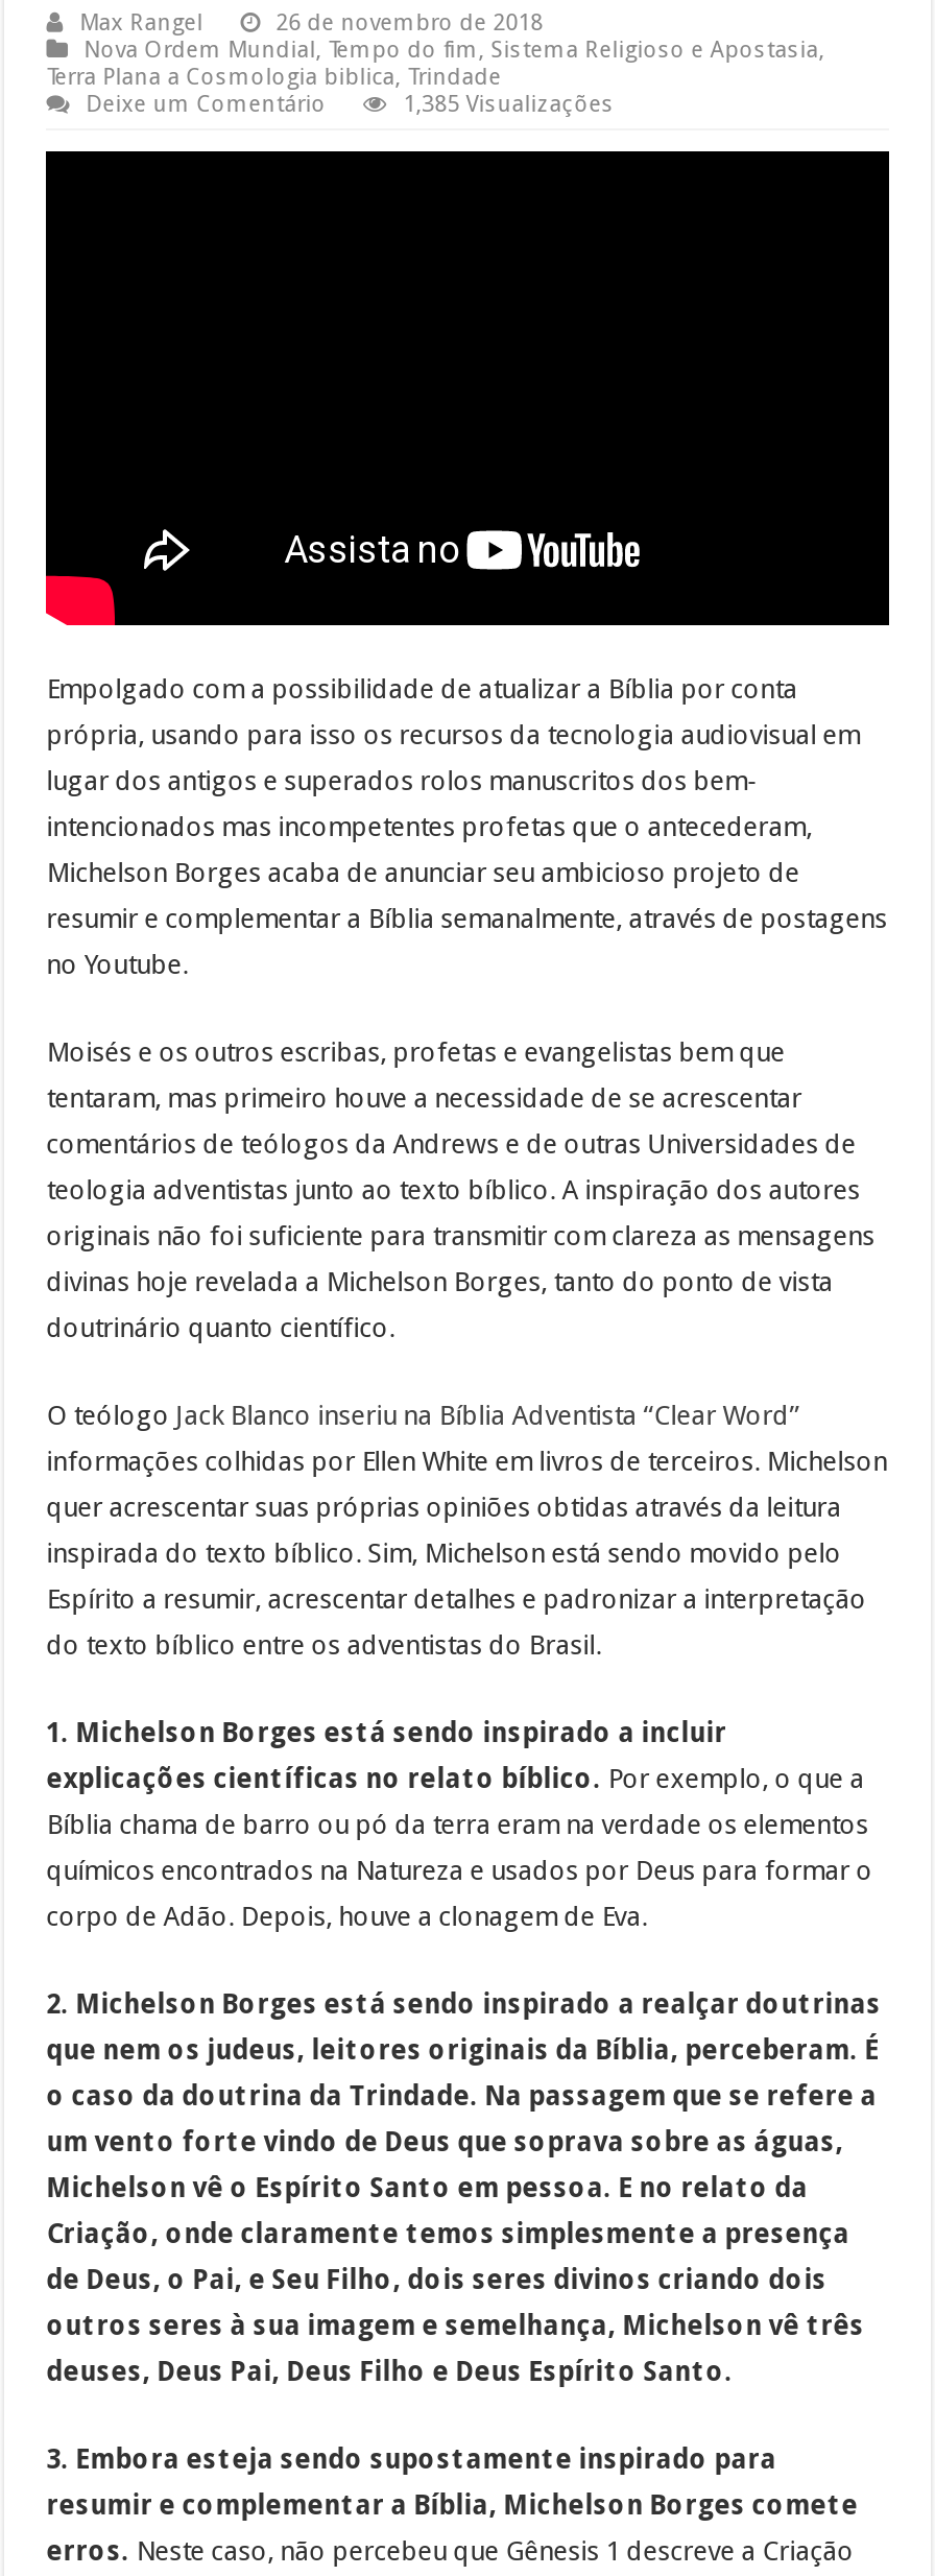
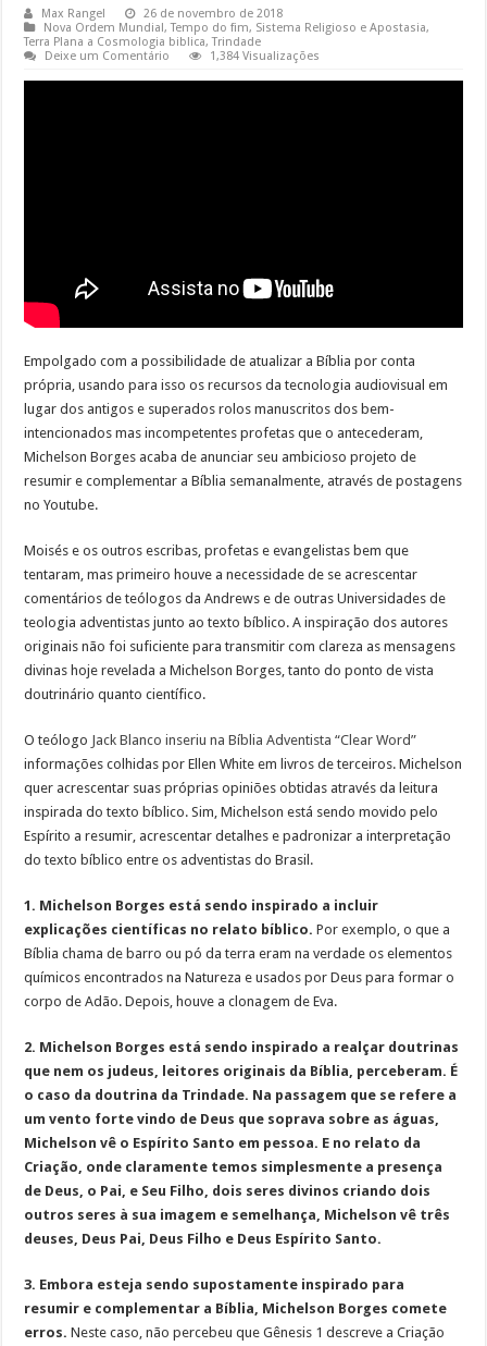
- 1,385 Visualizações
+ 1,384 Visualizações
